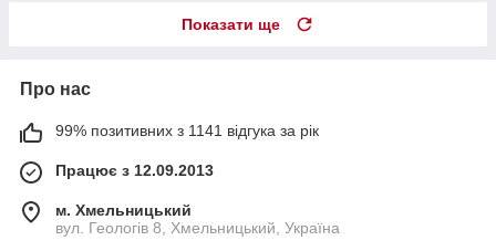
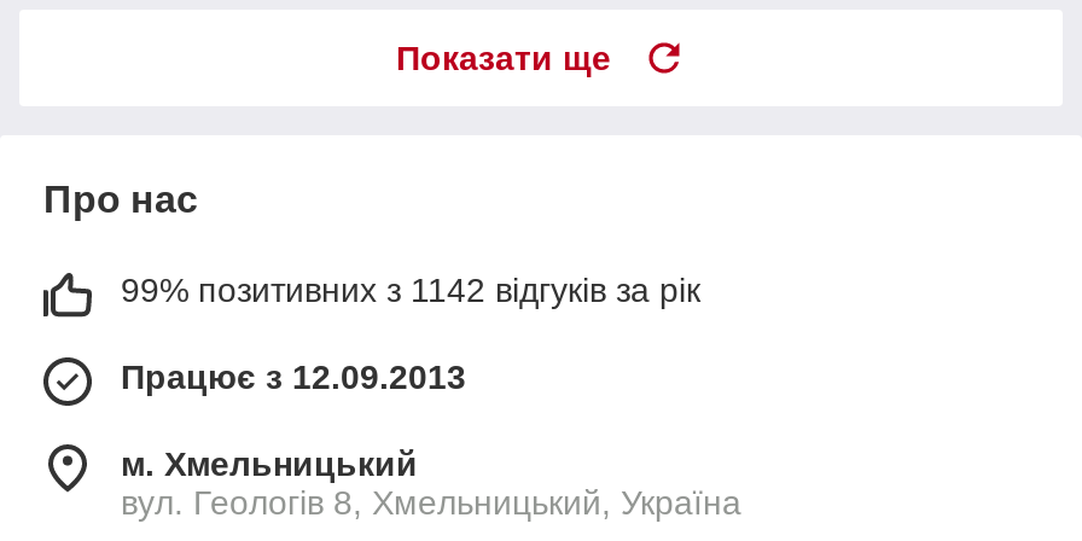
- 99% позитивних з 1141 відгука за рік
+ 99% позитивних з 1142 відгуків за рік
